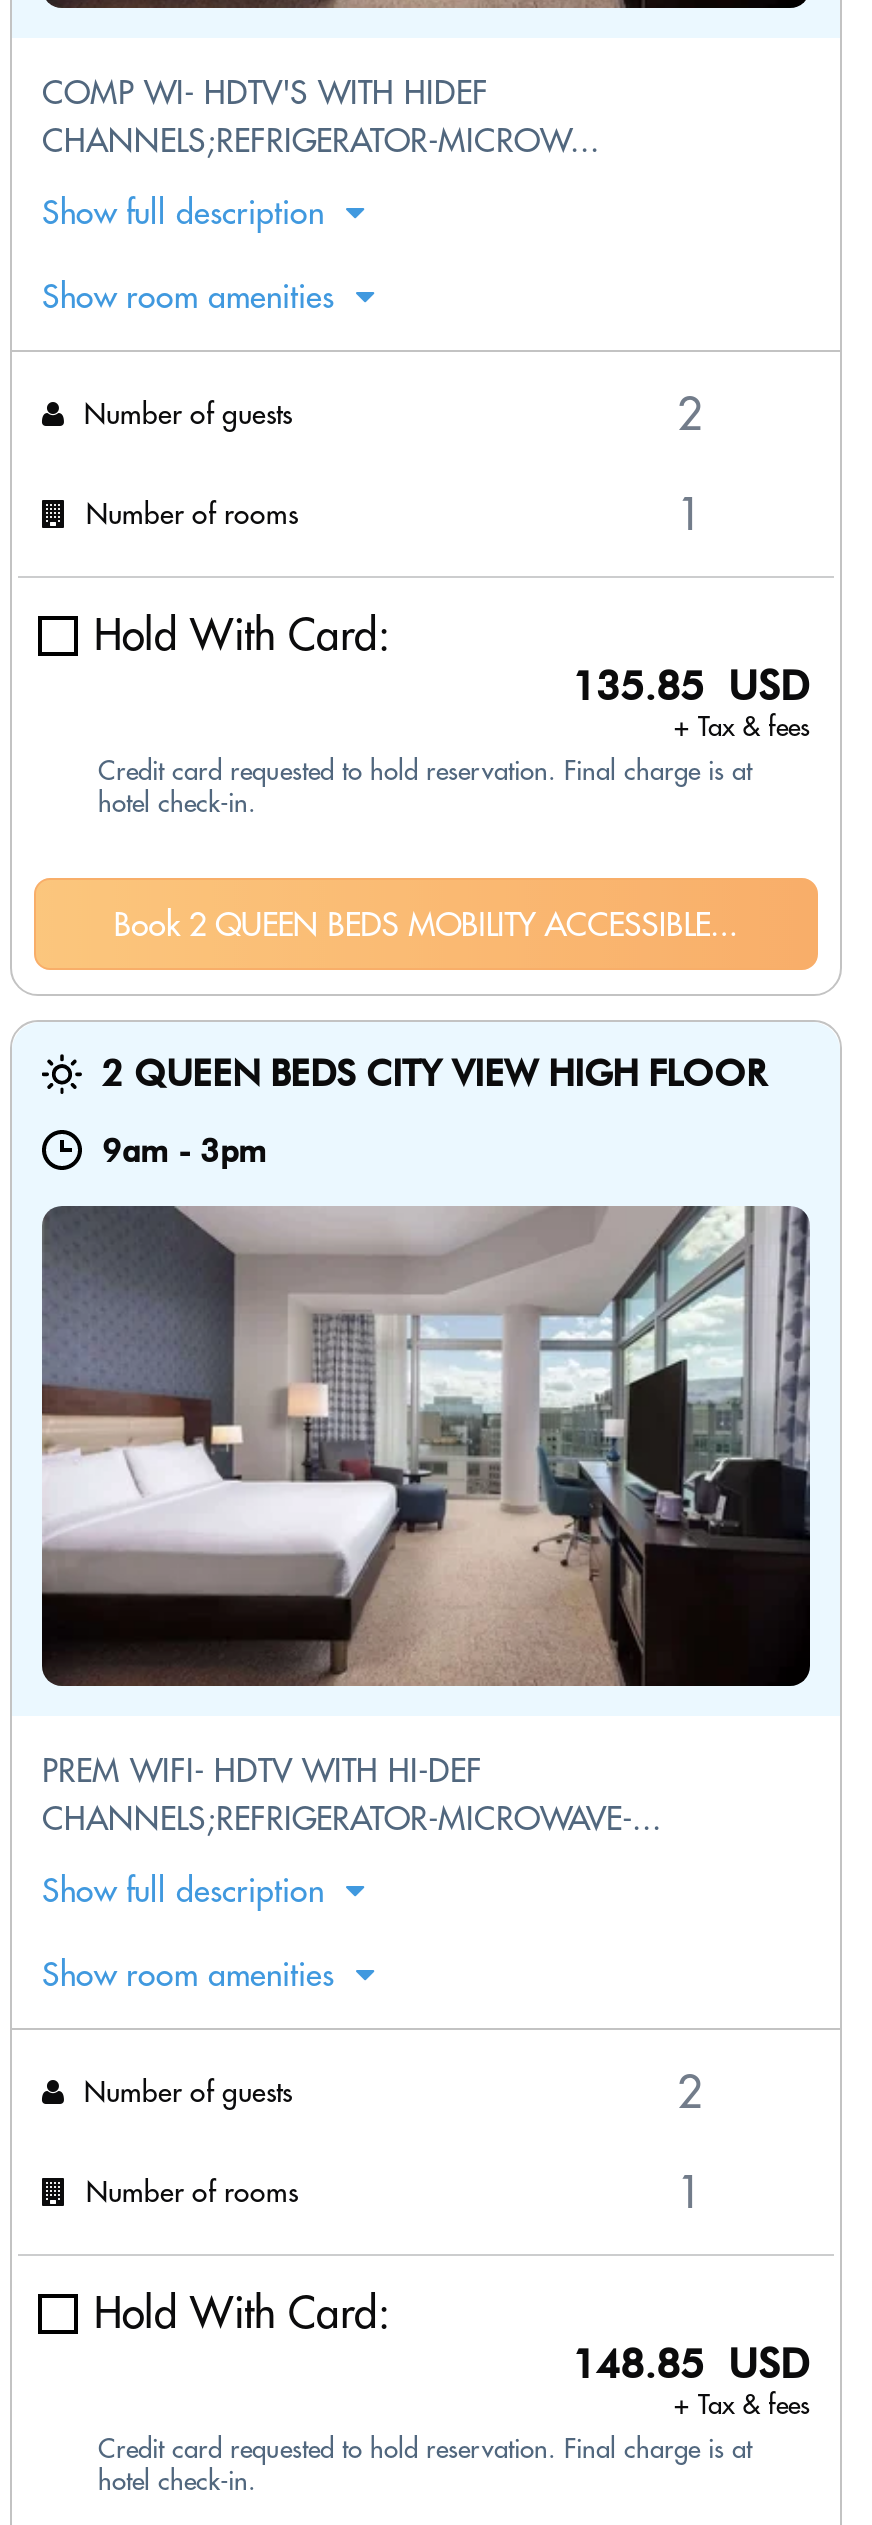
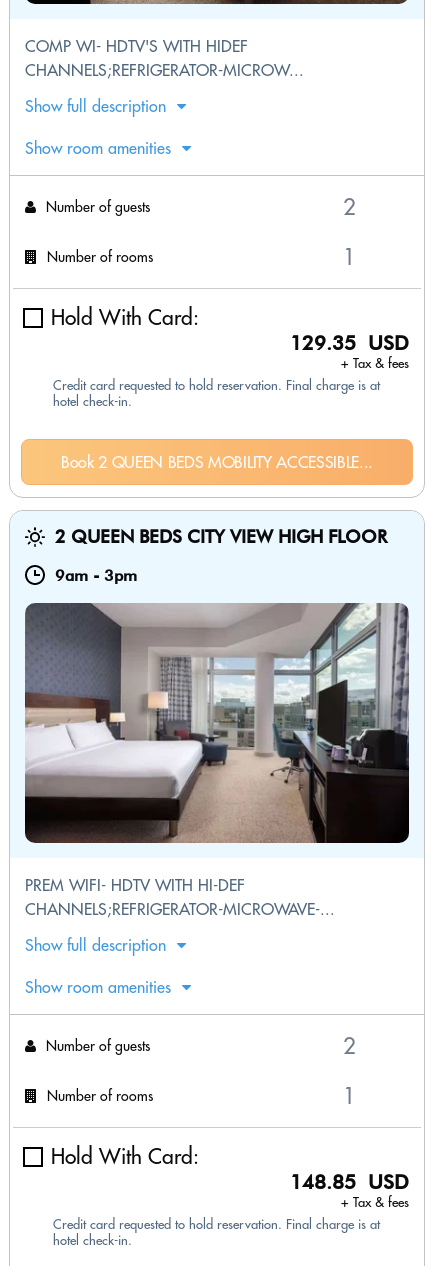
- 135.85 USD
+ 129.35 USD
